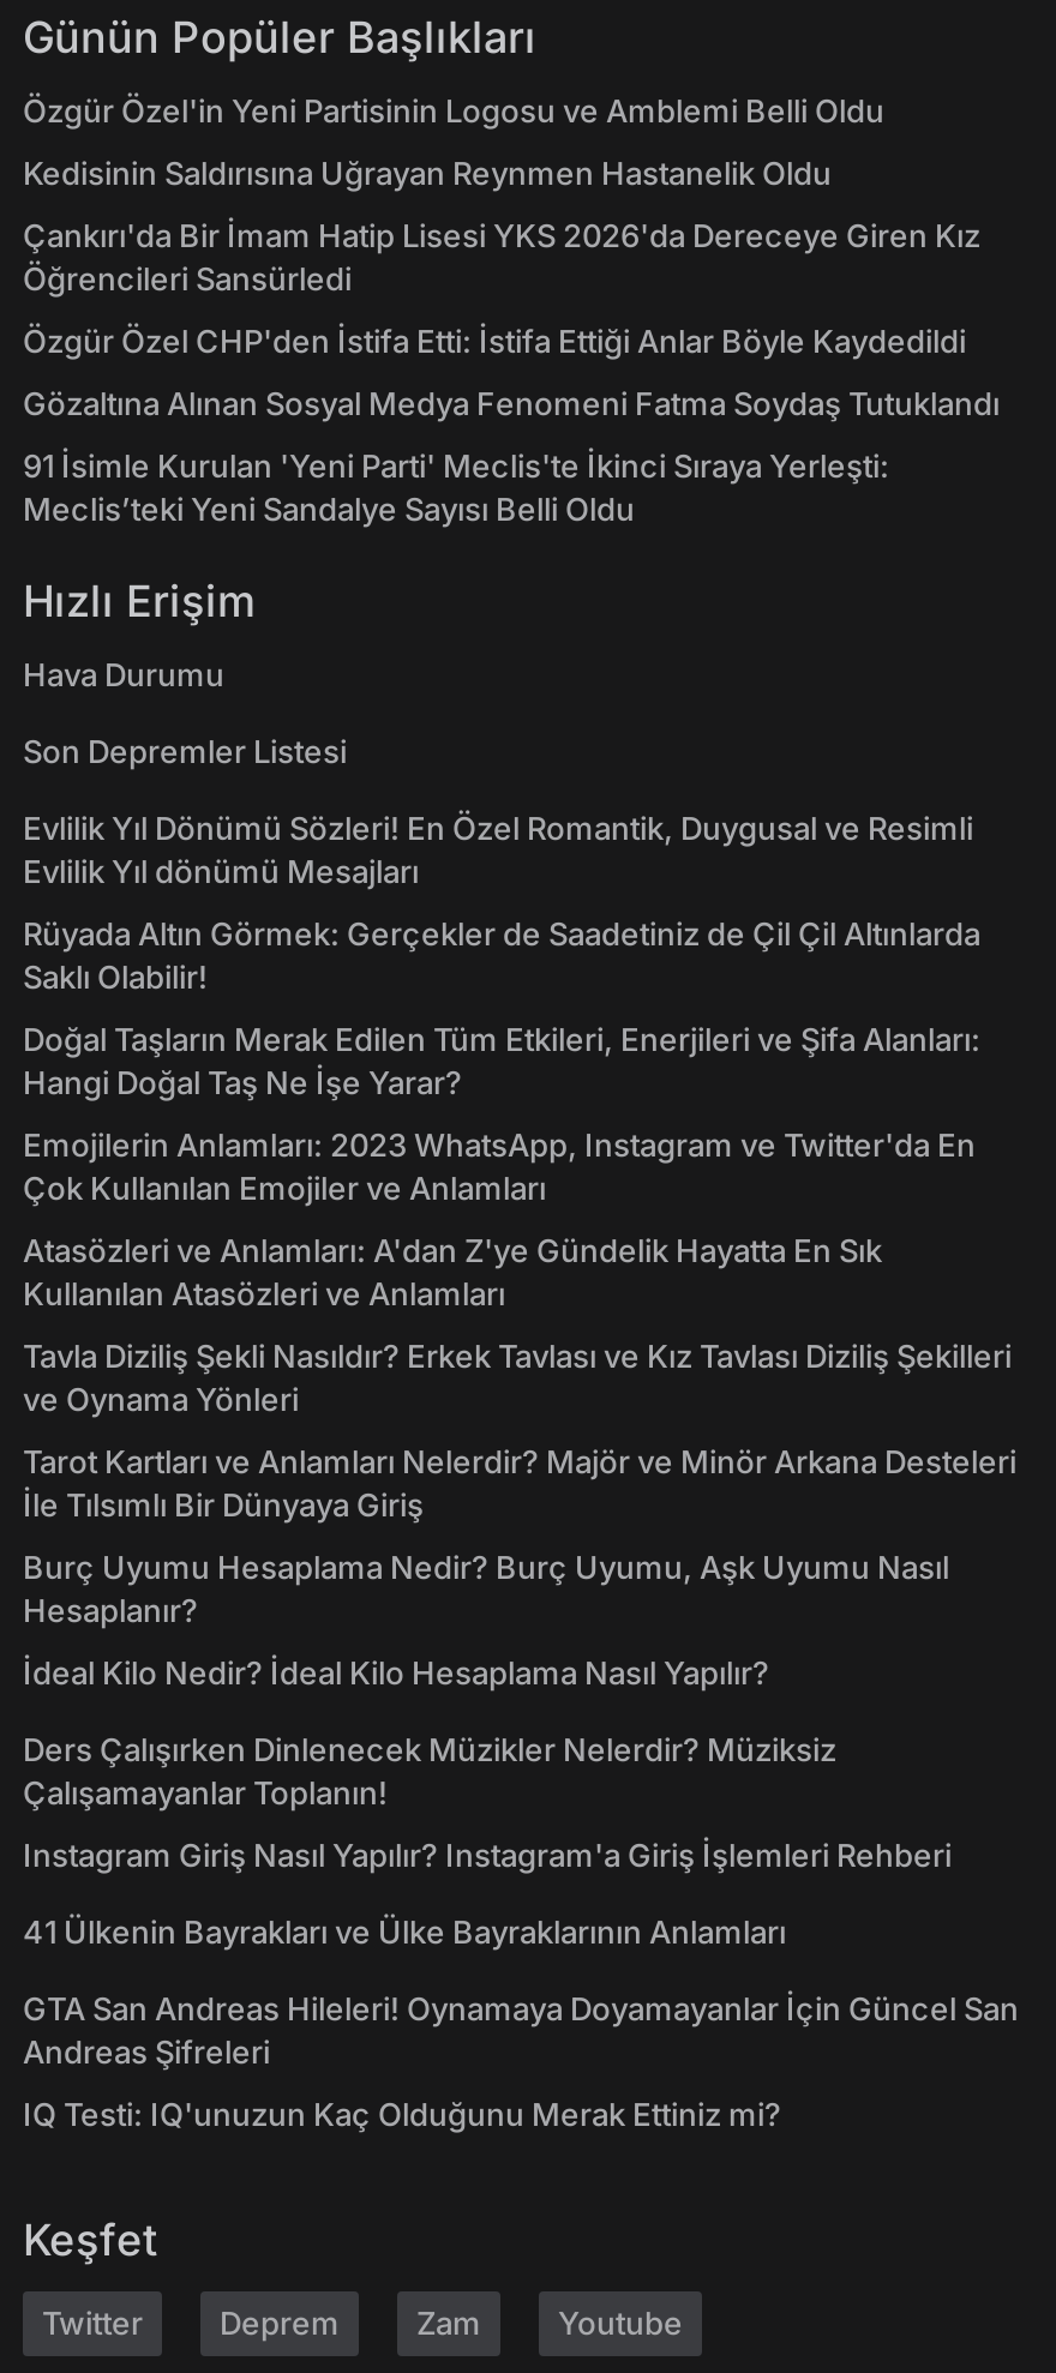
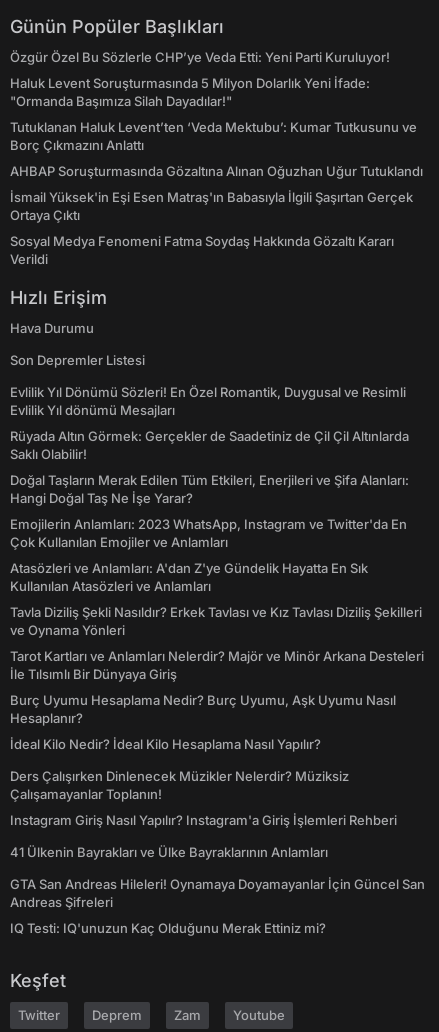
- Özgür Özel'in Yeni Partisinin Logosu ve Amblemi Belli Oldu
+ Özgür Özel Bu Sözlerle CHP’ye Veda Etti: Yeni Parti Kuruluyor!

- Kedisinin Saldırısına Uğrayan Reynmen Hastanelik Oldu
+ Haluk Levent Soruşturmasında 5 Milyon Dolarlık Yeni İfade:
+ "Ormanda Başımıza Silah Dayadılar!"

- Çankırı'da Bir İmam Hatip Lisesi YKS 2026'da Dereceye Giren Kız
- Öğrencileri Sansürledi
+ Tutuklanan Haluk Levent’ten ‘Veda Mektubu’: Kumar Tutkusunu ve
+ Borç Çıkmazını Anlattı

- Özgür Özel CHP'den İstifa Etti: İstifa Ettiği Anlar Böyle Kaydedildi
+ AHBAP Soruşturmasında Gözaltına Alınan Oğuzhan Uğur Tutuklandı

- Gözaltına Alınan Sosyal Medya Fenomeni Fatma Soydaş Tutuklandı
+ İsmail Yüksek'in Eşi Esen Matraş'ın Babasıyla İlgili Şaşırtan Gerçek
+ Ortaya Çıktı

- 91 İsimle Kurulan 'Yeni Parti' Meclis'te İkinci Sıraya Yerleşti:
- Meclis’teki Yeni Sandalye Sayısı Belli Oldu
+ Sosyal Medya Fenomeni Fatma Soydaş Hakkında Gözaltı Kararı
+ Verildi
